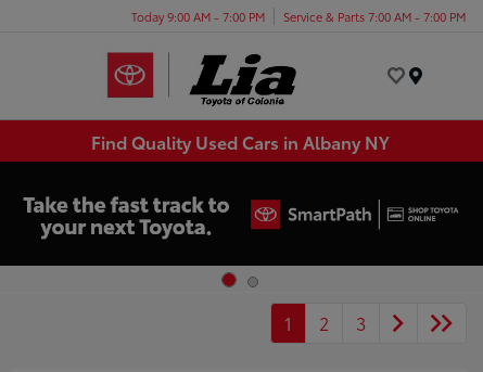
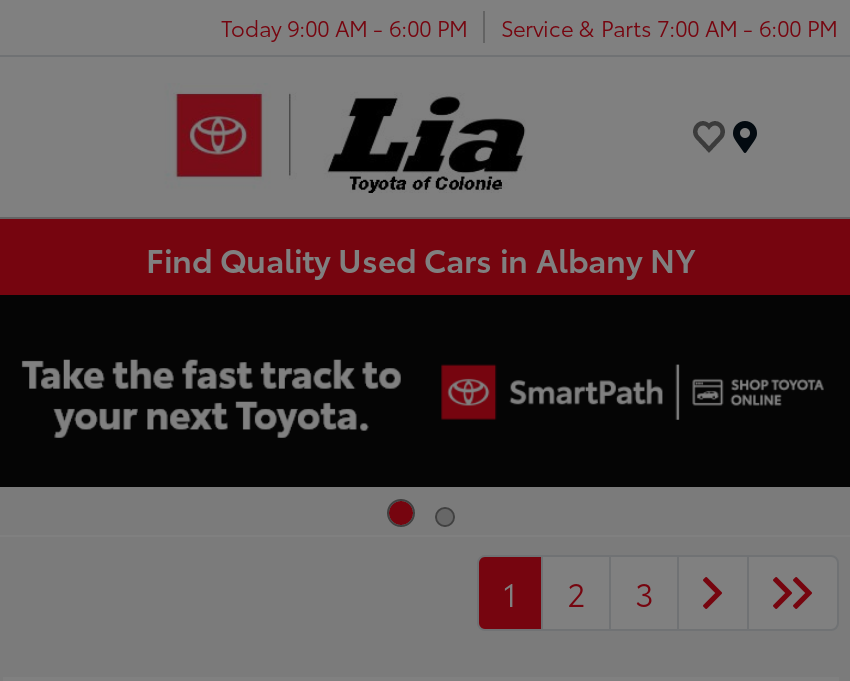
- Today 9:00 AM - 7:00 PM
+ Today 9:00 AM - 6:00 PM

- Service & Parts 7:00 AM - 7:00 PM
+ Service & Parts 7:00 AM - 6:00 PM
